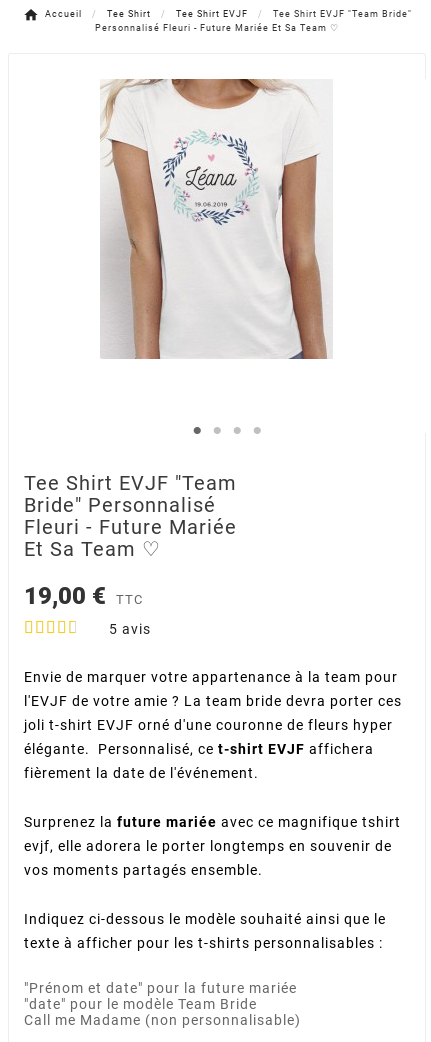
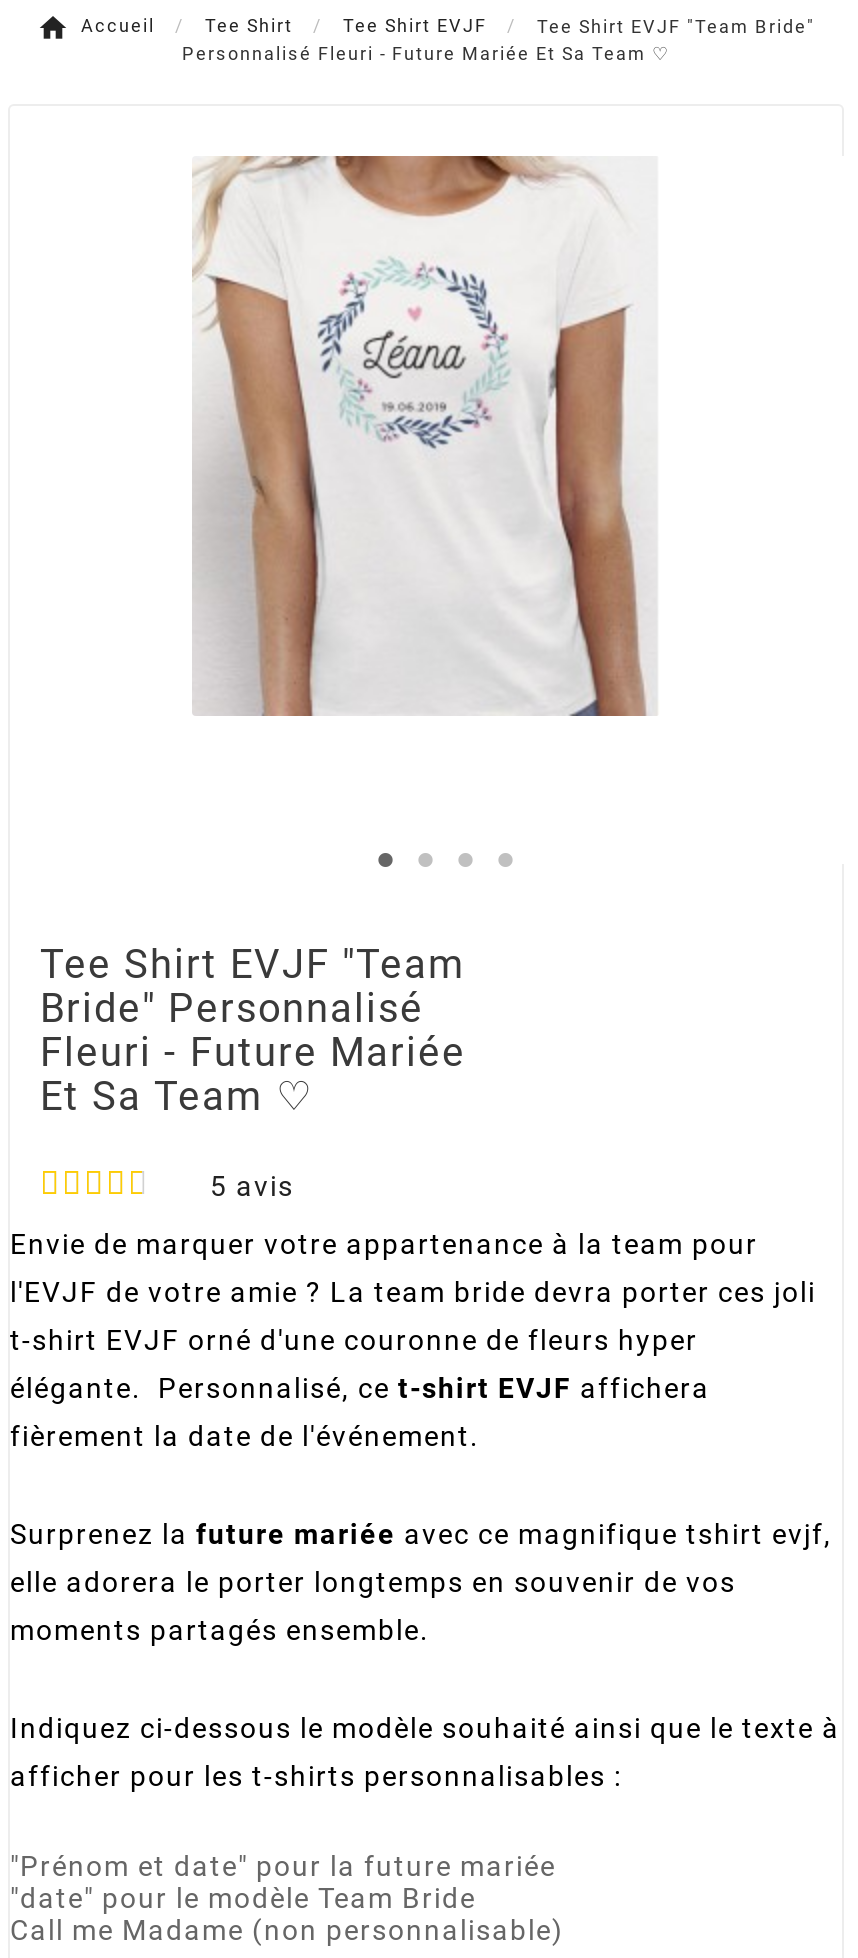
- 19,00 €
- TTC
